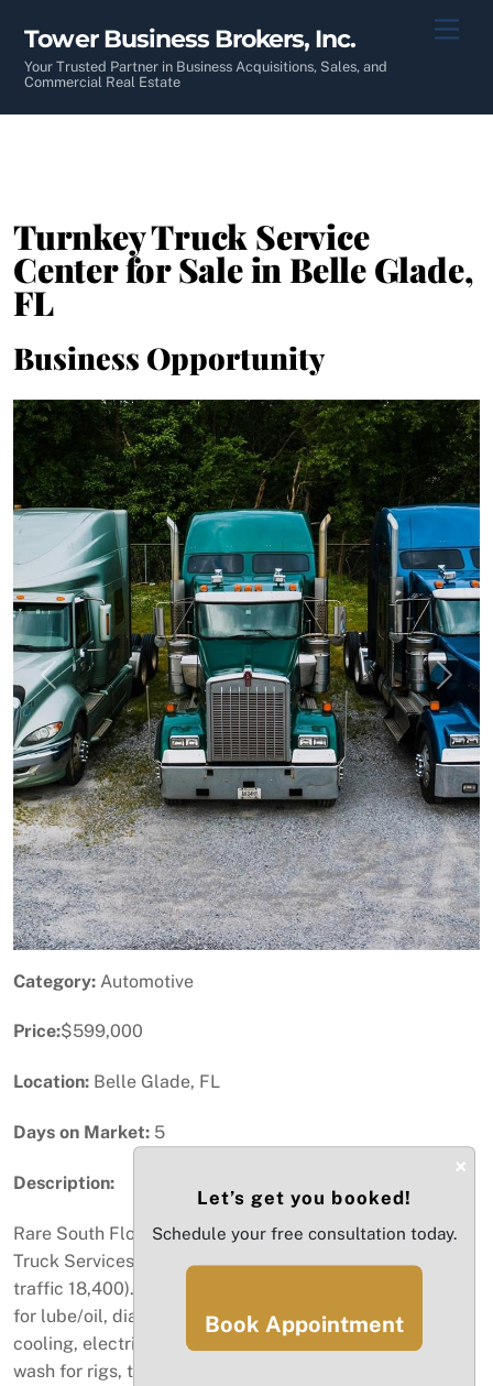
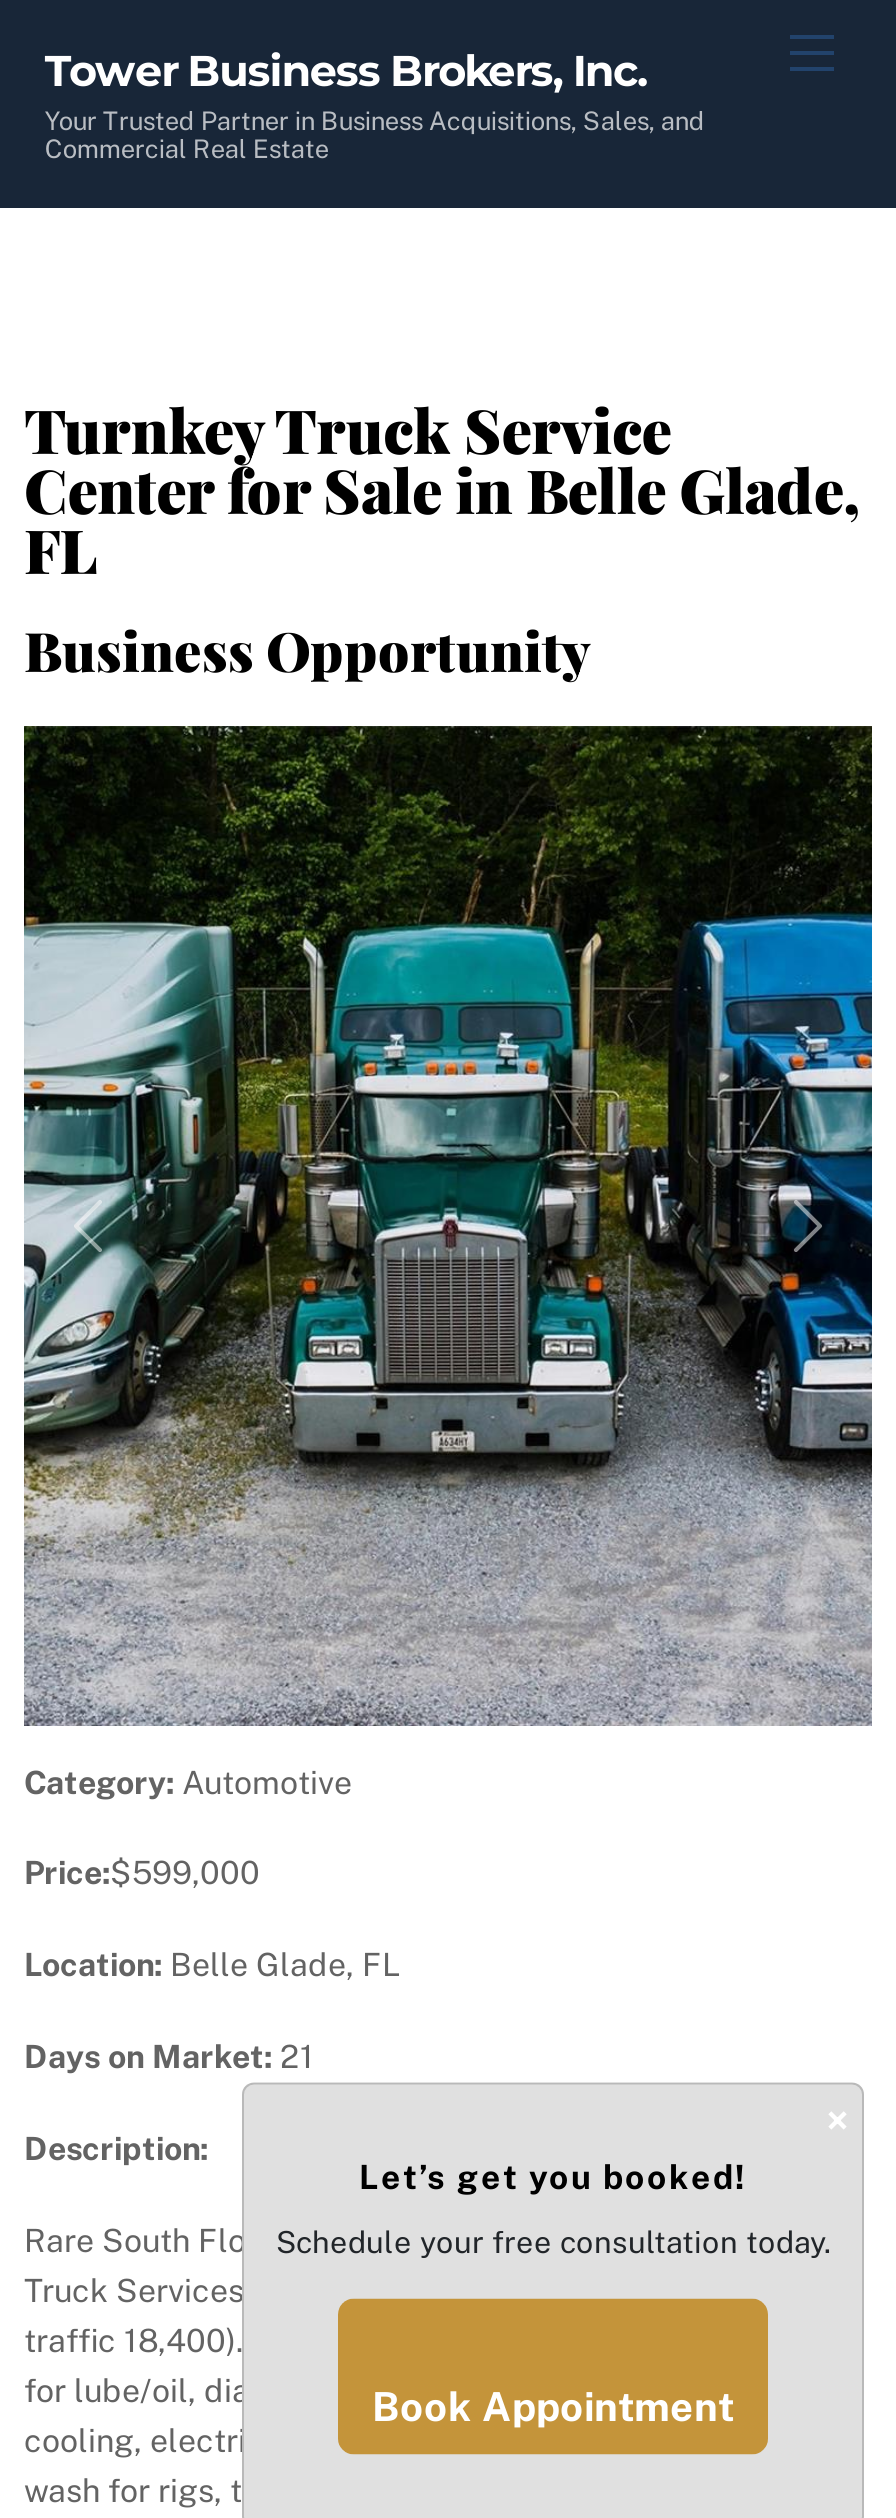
- Days on Market: 5
+ Days on Market: 21
